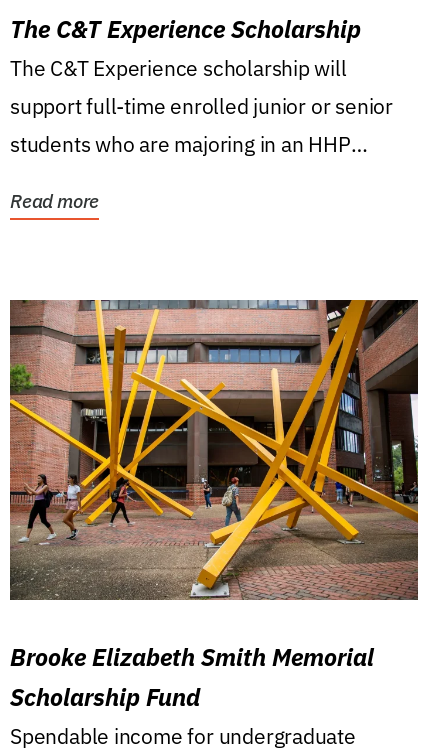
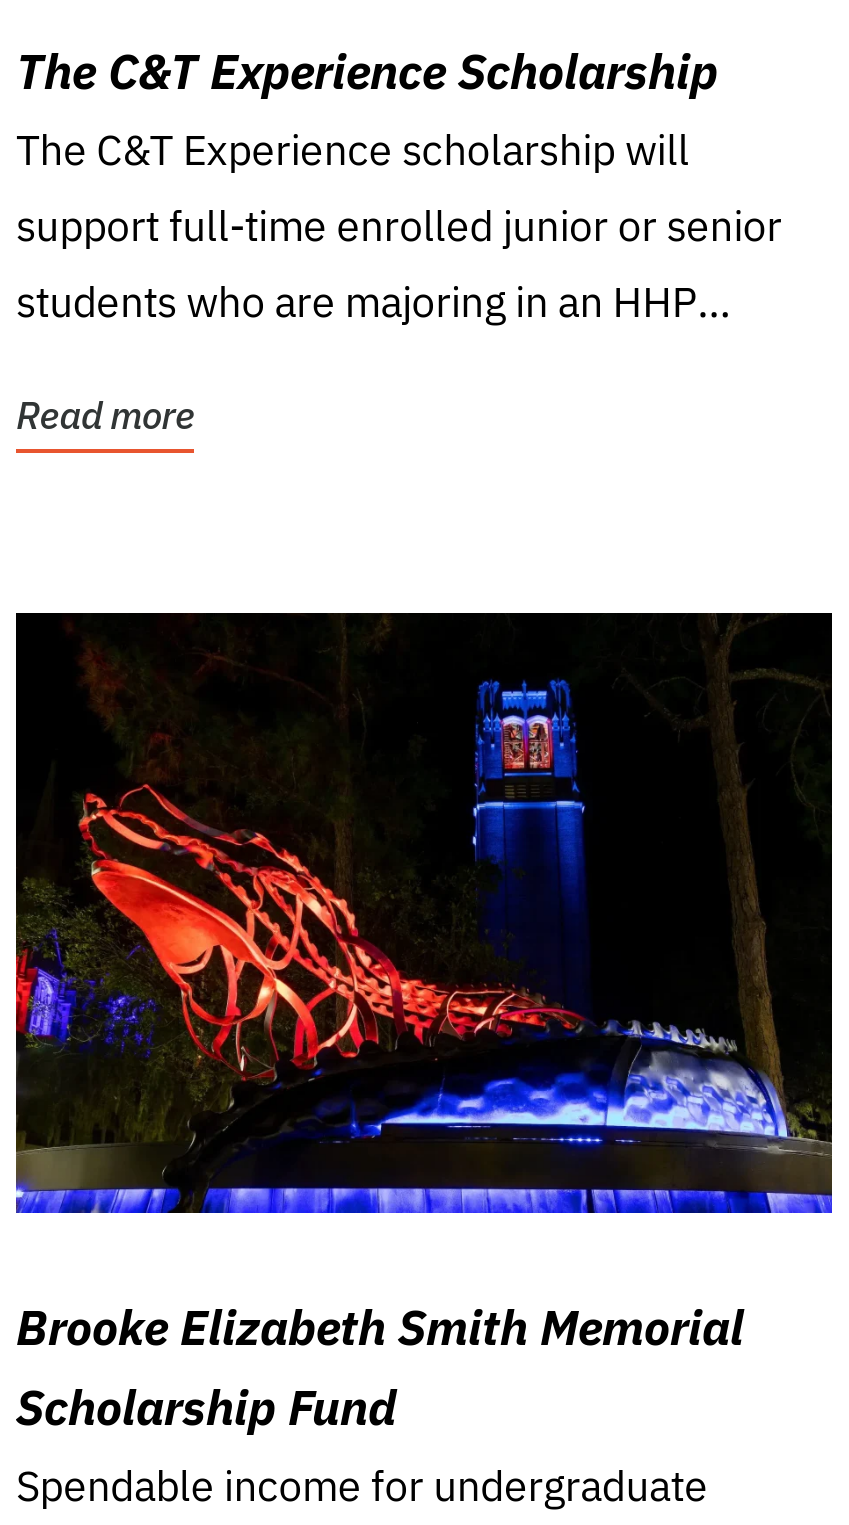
- [image]
+ [image]
